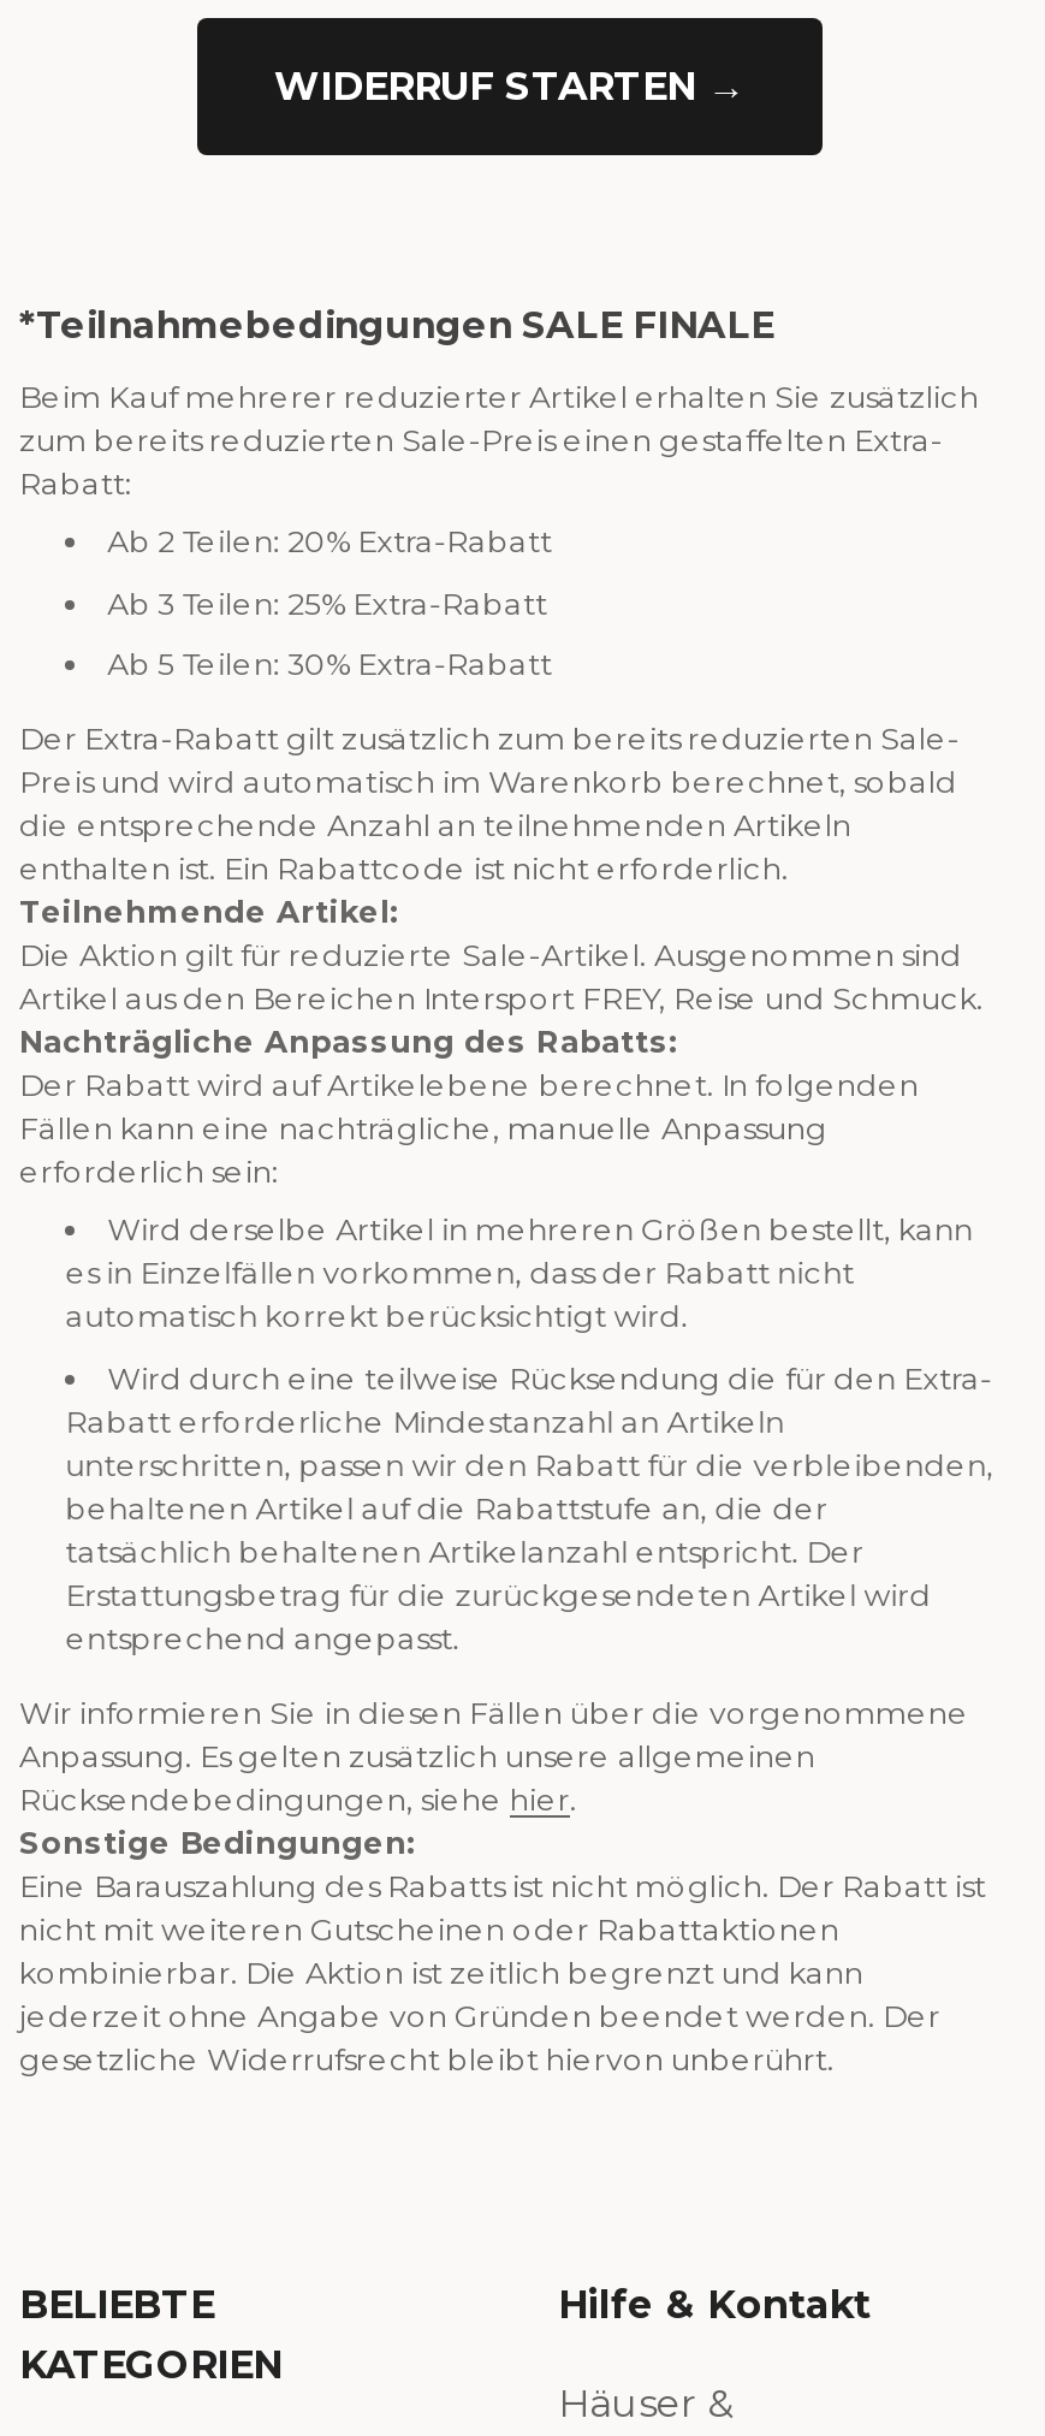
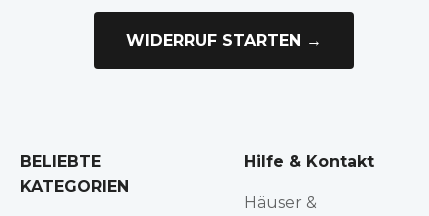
- *Teilnahmebedingungen SALE FINALE
- Beim Kauf mehrerer reduzierter Artikel erhalten Sie zusätzlich
- zum bereits reduzierten Sale-Preis einen gestaffelten Extra-
- Rabatt:
- Ab 2 Teilen: 20% Extra-Rabatt
- Ab 3 Teilen: 25% Extra-Rabatt
- Ab 5 Teilen: 30% Extra-Rabatt
- Der Extra-Rabatt gilt zusätzlich zum bereits reduzierten Sale-
- Preis und wird automatisch im Warenkorb berechnet, sobald
- die entsprechende Anzahl an teilnehmenden Artikeln
- enthalten ist. Ein Rabattcode ist nicht erforderlich.
- Teilnehmende Artikel:
- Die Aktion gilt für reduzierte Sale-Artikel. Ausgenommen sind
- Artikel aus den Bereichen Intersport FREY, Reise und Schmuck.
- Nachträgliche Anpassung des Rabatts:
- Der Rabatt wird auf Artikelebene berechnet. In folgenden
- Fällen kann eine nachträgliche, manuelle Anpassung
- erforderlich sein:
- Wird derselbe Artikel in mehreren Größen bestellt, kann
- es in Einzelfällen vorkommen, dass der Rabatt nicht
- automatisch korrekt berücksichtigt wird.
- Wird durch eine teilweise Rücksendung die für den Extra-
- Rabatt erforderliche Mindestanzahl an Artikeln
- unterschritten, passen wir den Rabatt für die verbleibenden,
- behaltenen Artikel auf die Rabattstufe an, die der
- tatsächlich behaltenen Artikelanzahl entspricht. Der
- Erstattungsbetrag für die zurückgesendeten Artikel wird
- entsprechend angepasst.
- Wir informieren Sie in diesen Fällen über die vorgenommene
- Anpassung. Es gelten zusätzlich unsere allgemeinen
- Rücksendebedingungen, siehe hier.
- Sonstige Bedingungen:
- Eine Barauszahlung des Rabatts ist nicht möglich. Der Rabatt ist
- nicht mit weiteren Gutscheinen oder Rabattaktionen
- kombinierbar. Die Aktion ist zeitlich begrenzt und kann
- jederzeit ohne Angabe von Gründen beendet werden. Der
- gesetzliche Widerrufsrecht bleibt hiervon unberührt.
